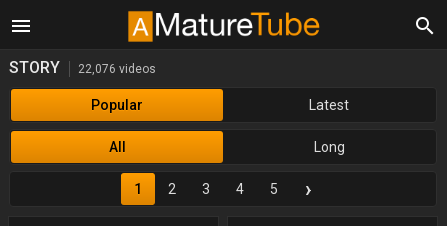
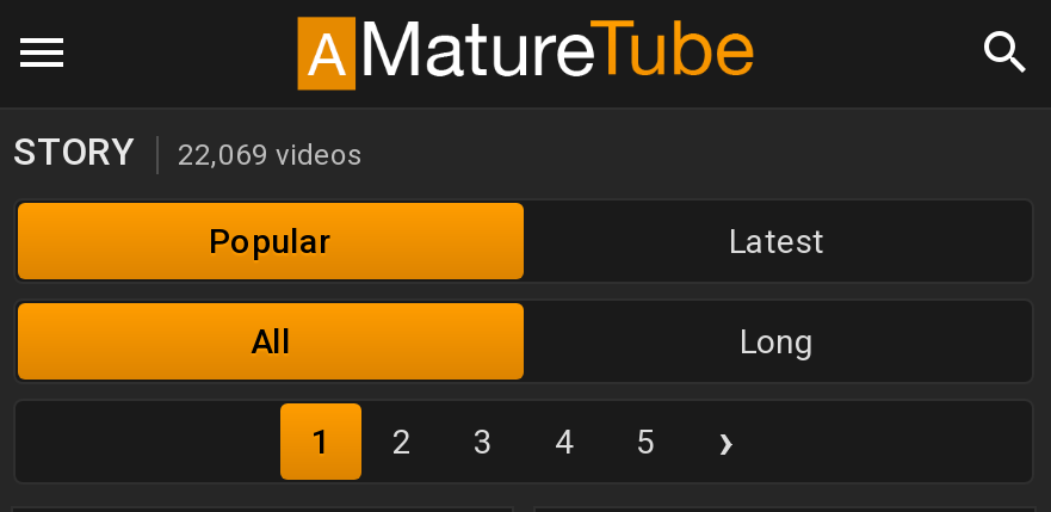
- STORY 22,076 videos
+ STORY 22,069 videos
